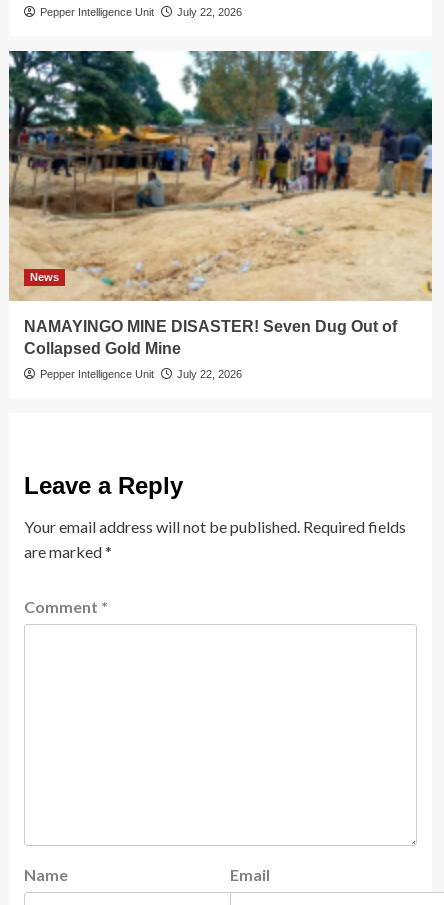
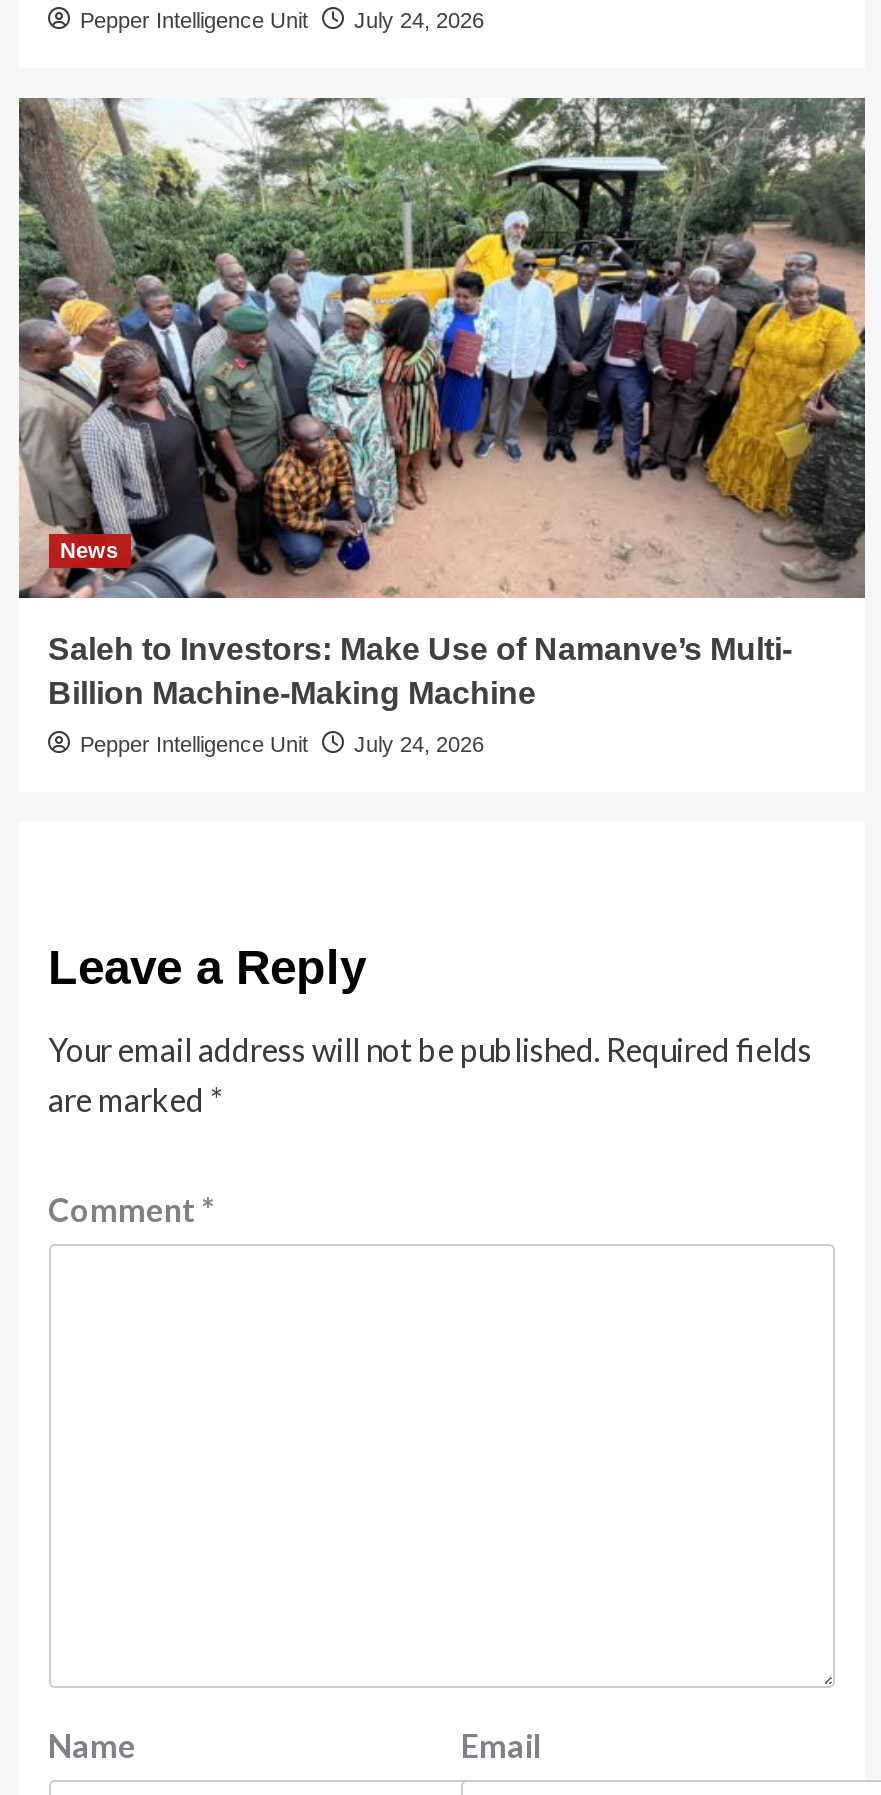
- Pepper Intelligence Unit July 22, 2026
+ Pepper Intelligence Unit July 24, 2026

- [image]
- NAMAYINGO MINE DISASTER! Seven Dug Out of
- Collapsed Gold Mine
+ [image]
+ Saleh to Investors: Make Use of Namanve’s Multi-
+ Billion Machine-Making Machine

- Pepper Intelligence Unit July 22, 2026
+ Pepper Intelligence Unit July 24, 2026
